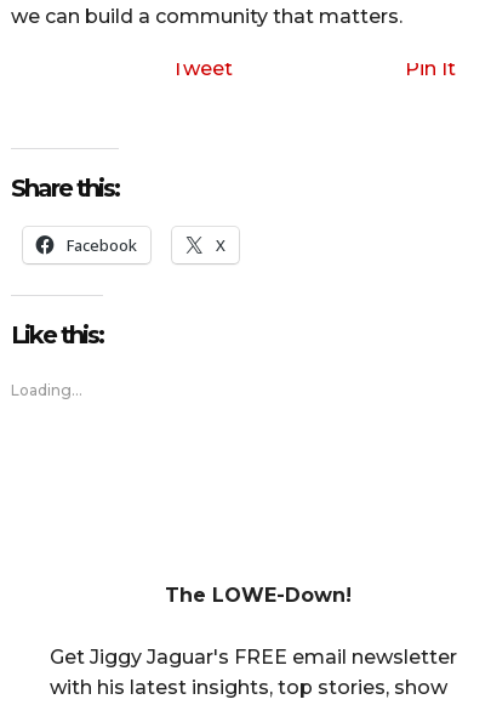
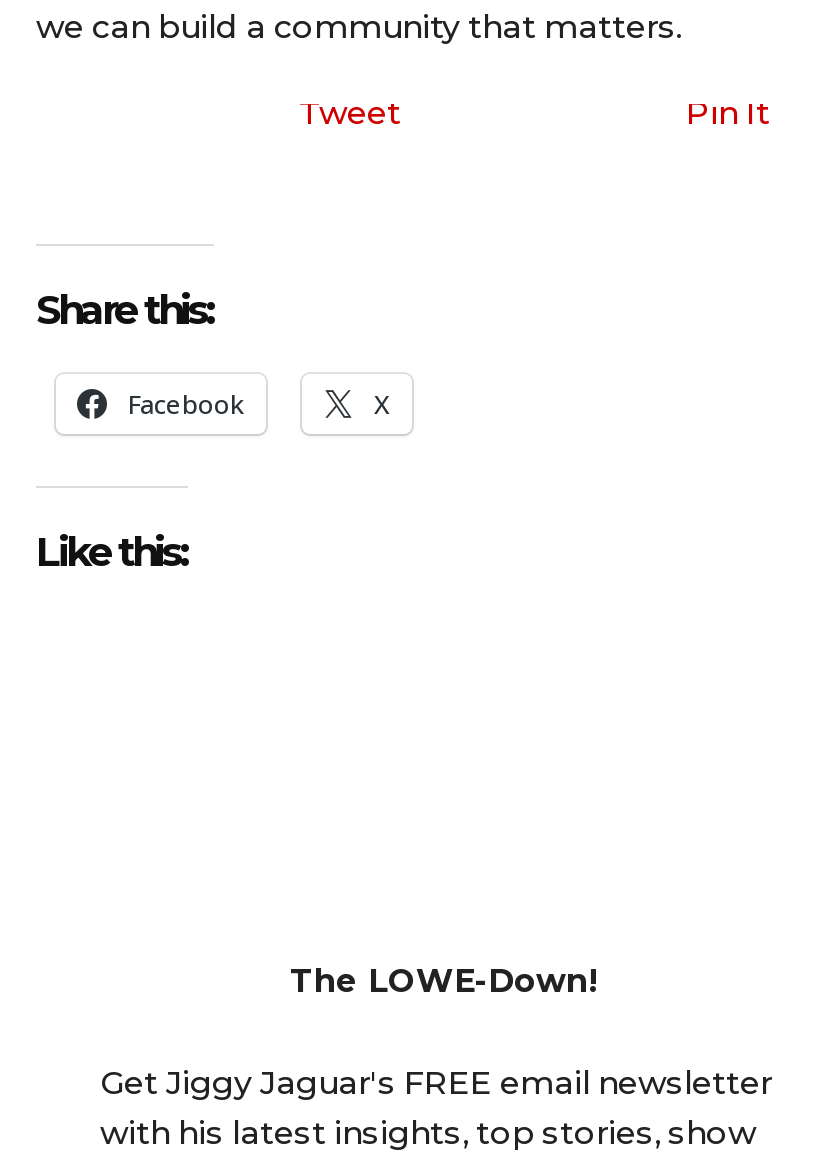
- Loading...
